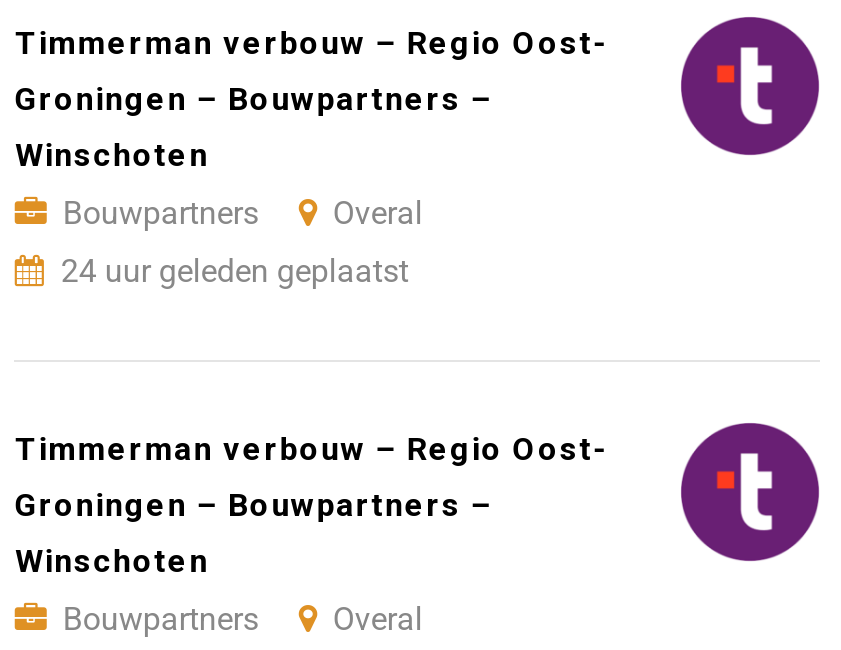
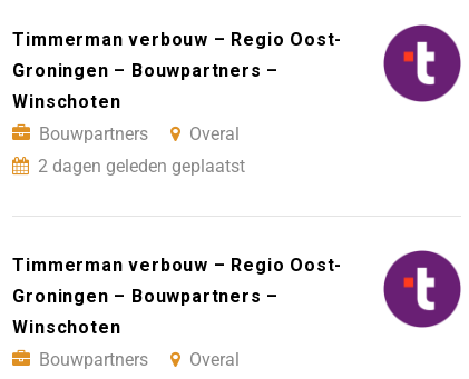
- 24 uur geleden geplaatst
+ 2 dagen geleden geplaatst
